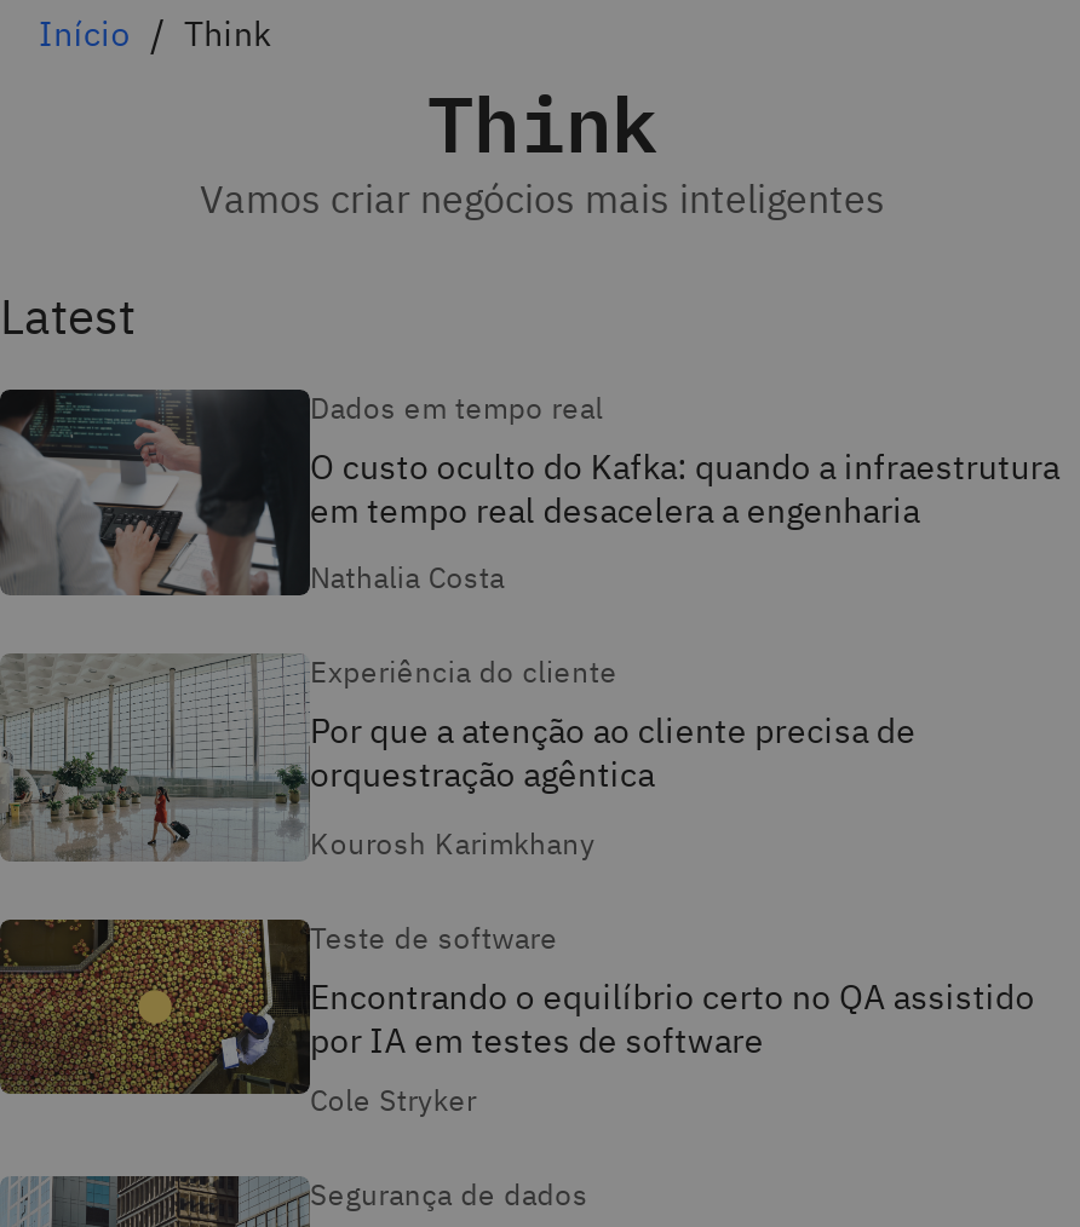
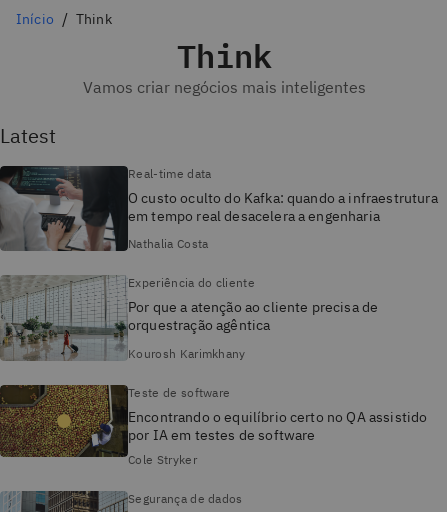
- Dados em tempo real
+ Real-time data
